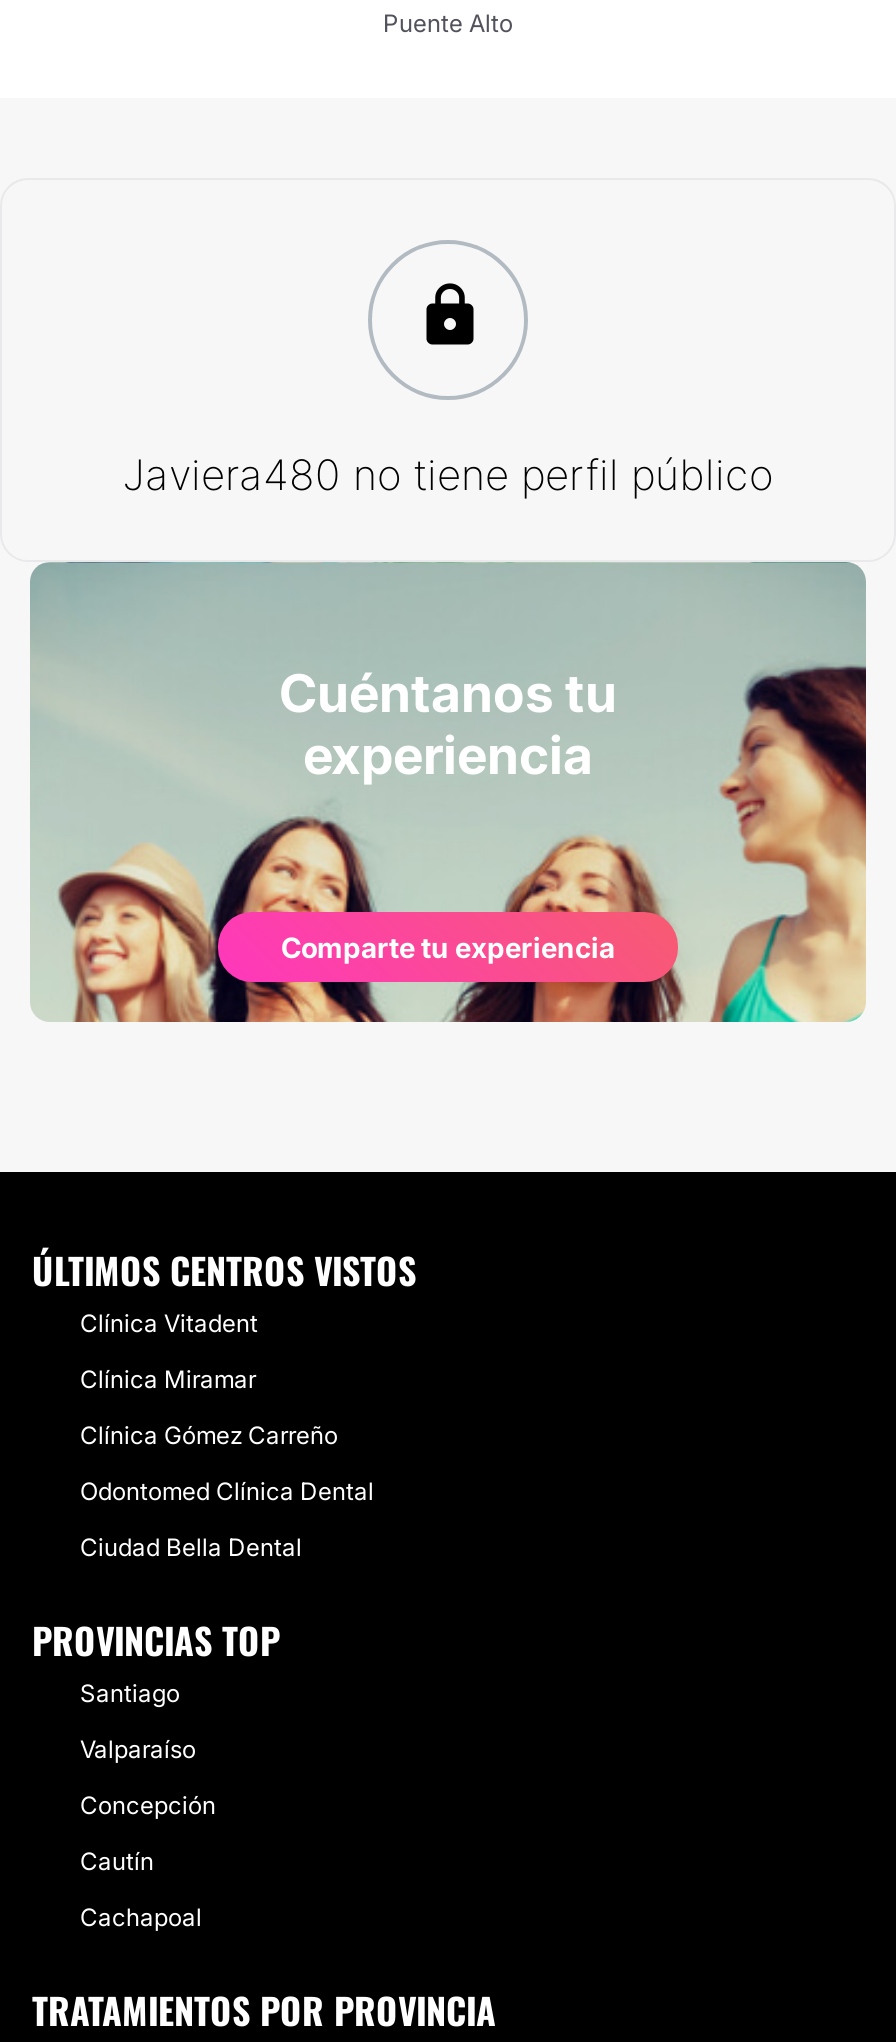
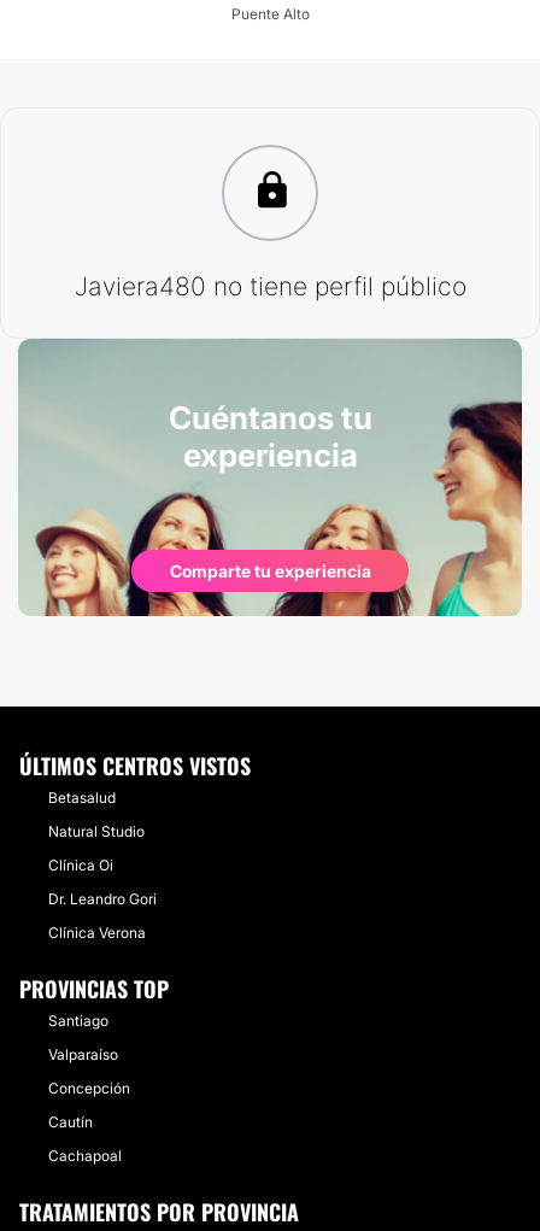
- Clínica Vitadent
+ Betasalud

- Clínica Miramar
+ Natural Studio

- Clínica Gómez Carreño
+ Clínica Oi

- Odontomed Clínica Dental
+ Dr. Leandro Gori

- Ciudad Bella Dental
+ Clínica Verona
